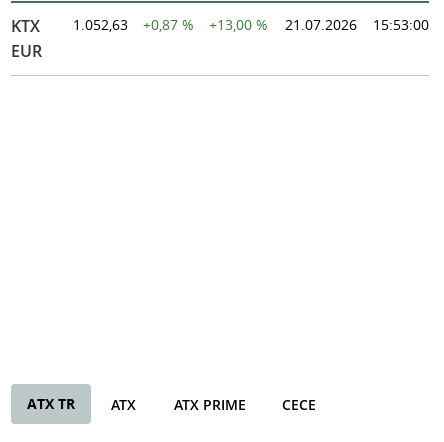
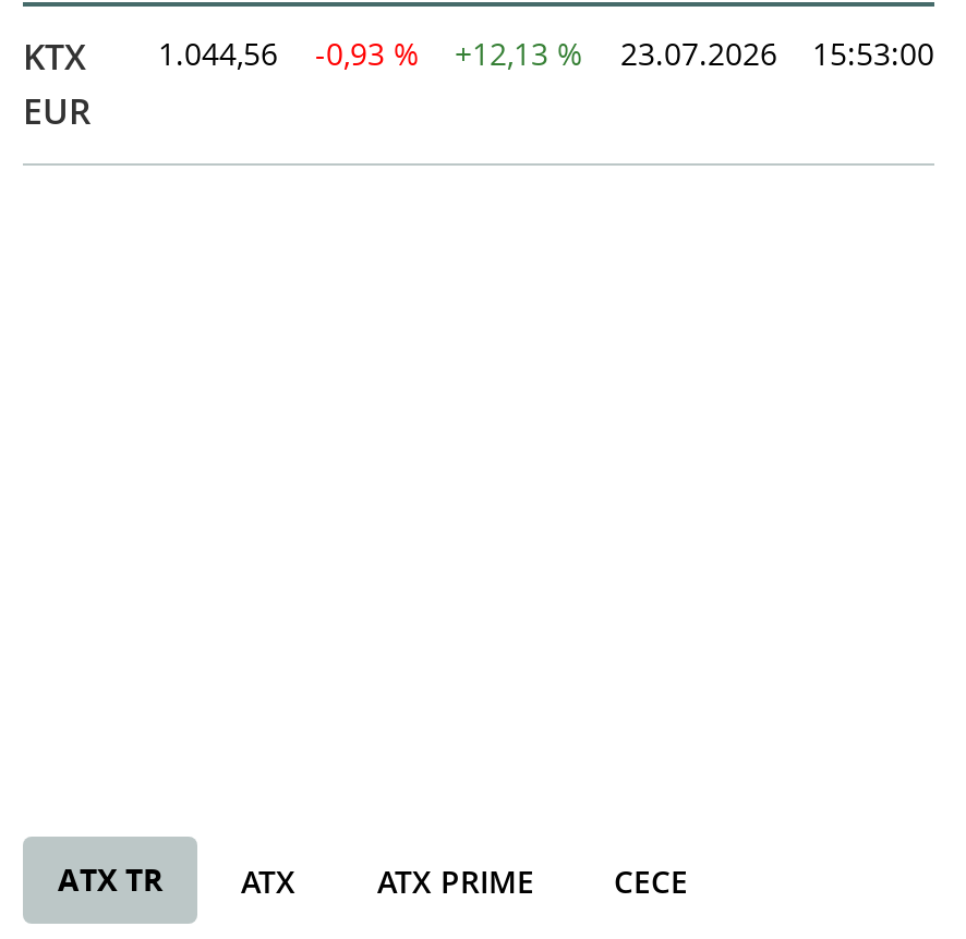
- 1.052,63
+ 1.044,56

- +0,87 %
+ -0,93 %

- +13,00 %
+ +12,13 %

- 21.07.2026
+ 23.07.2026
